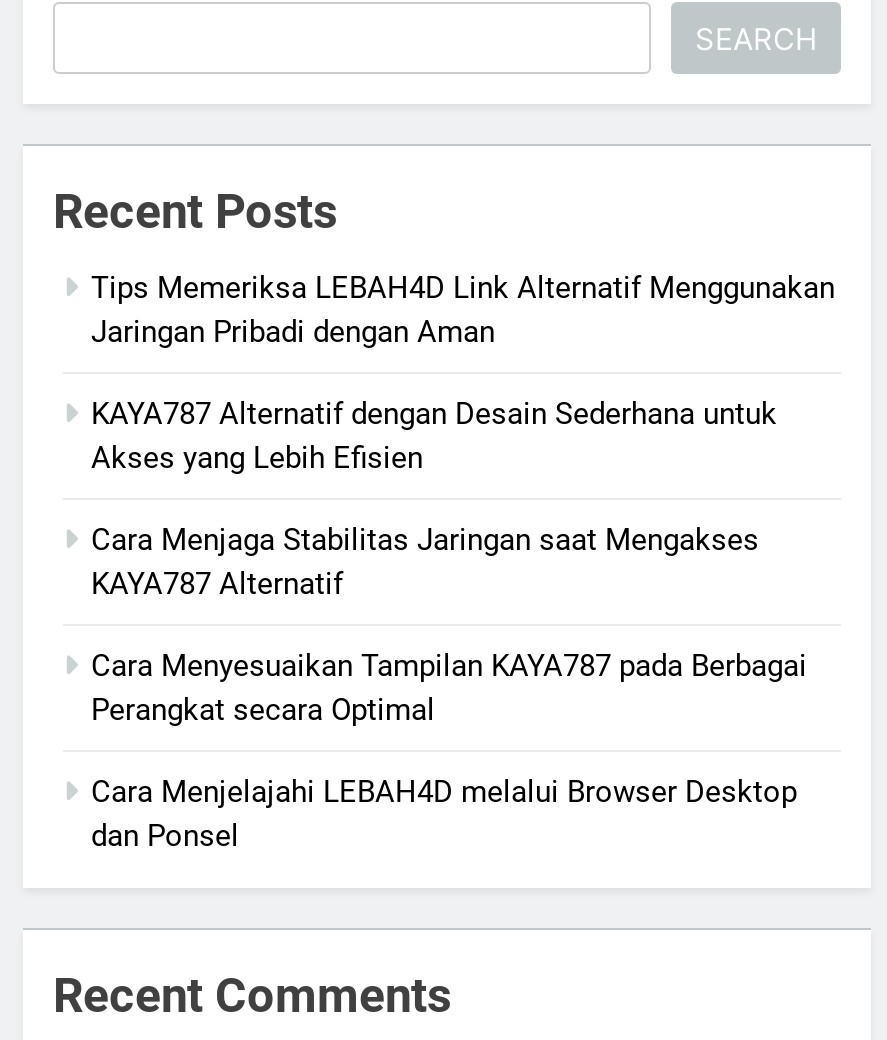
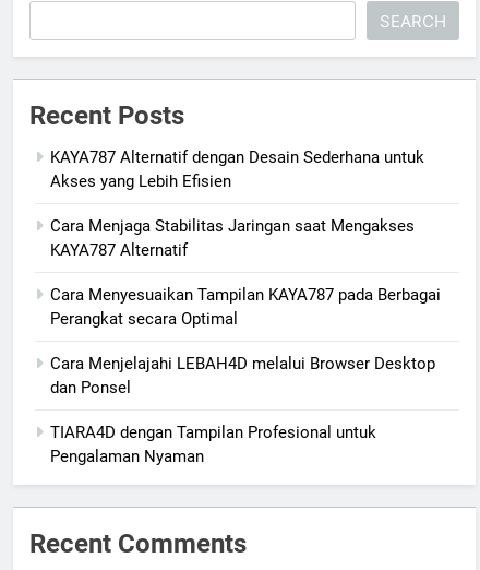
- Tips Memeriksa LEBAH4D Link Alternatif Menggunakan
- Jaringan Pribadi dengan Aman

moved up: KAYA787 Alternatif dengan Desain Sederhana untuk | Akses yang Lebih Efisien | Cara Menjaga Stabilitas Jaringan saat Mengakses | KAYA787 Alternatif | Cara Menyesuaikan Tampilan KAYA787 pada Berbagai | Perangkat secara Optimal | Cara Menjelajahi LEBAH4D melalui Browser Desktop | dan Ponsel

+ TIARA4D dengan Tampilan Profesional untuk
+ Pengalaman Nyaman
